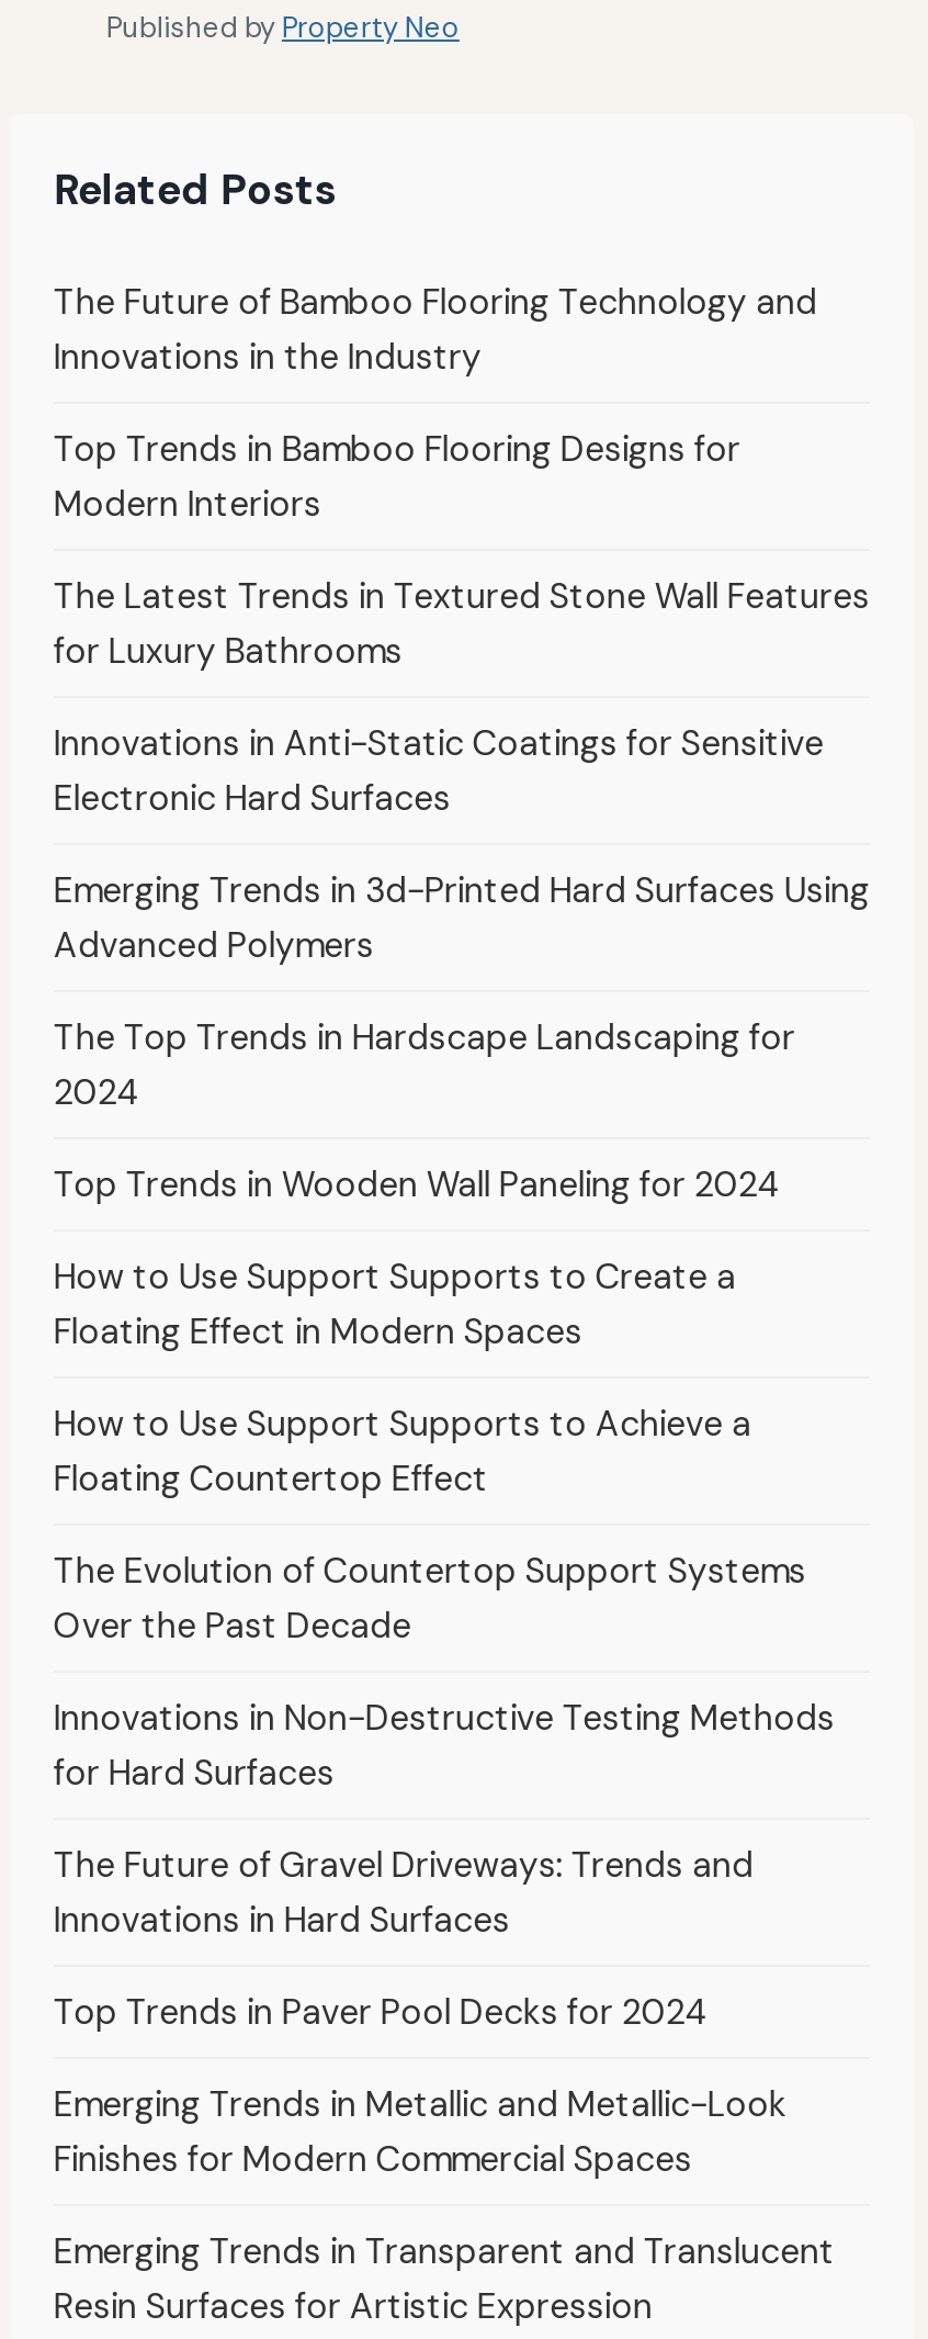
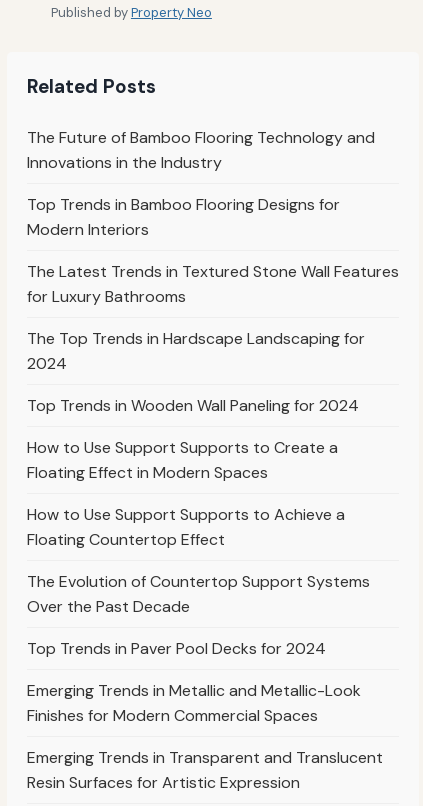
- Innovations in Anti-Static Coatings for Sensitive
- Electronic Hard Surfaces
- Emerging Trends in 3d-Printed Hard Surfaces Using
- Advanced Polymers

- Innovations in Non-Destructive Testing Methods
- for Hard Surfaces
- The Future of Gravel Driveways: Trends and
- Innovations in Hard Surfaces
